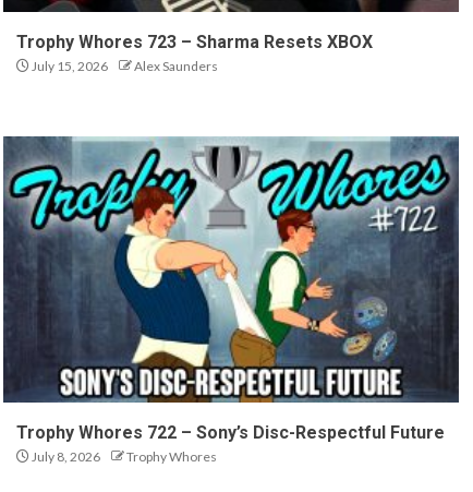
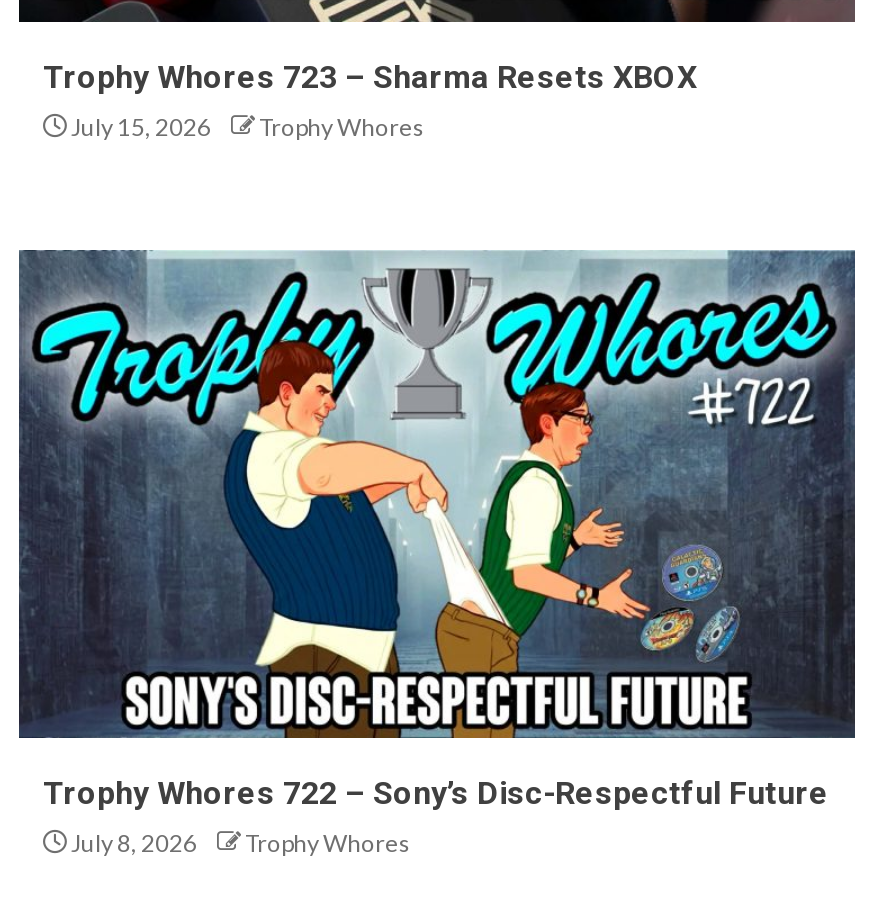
- Alex Saunders
+ Trophy Whores
